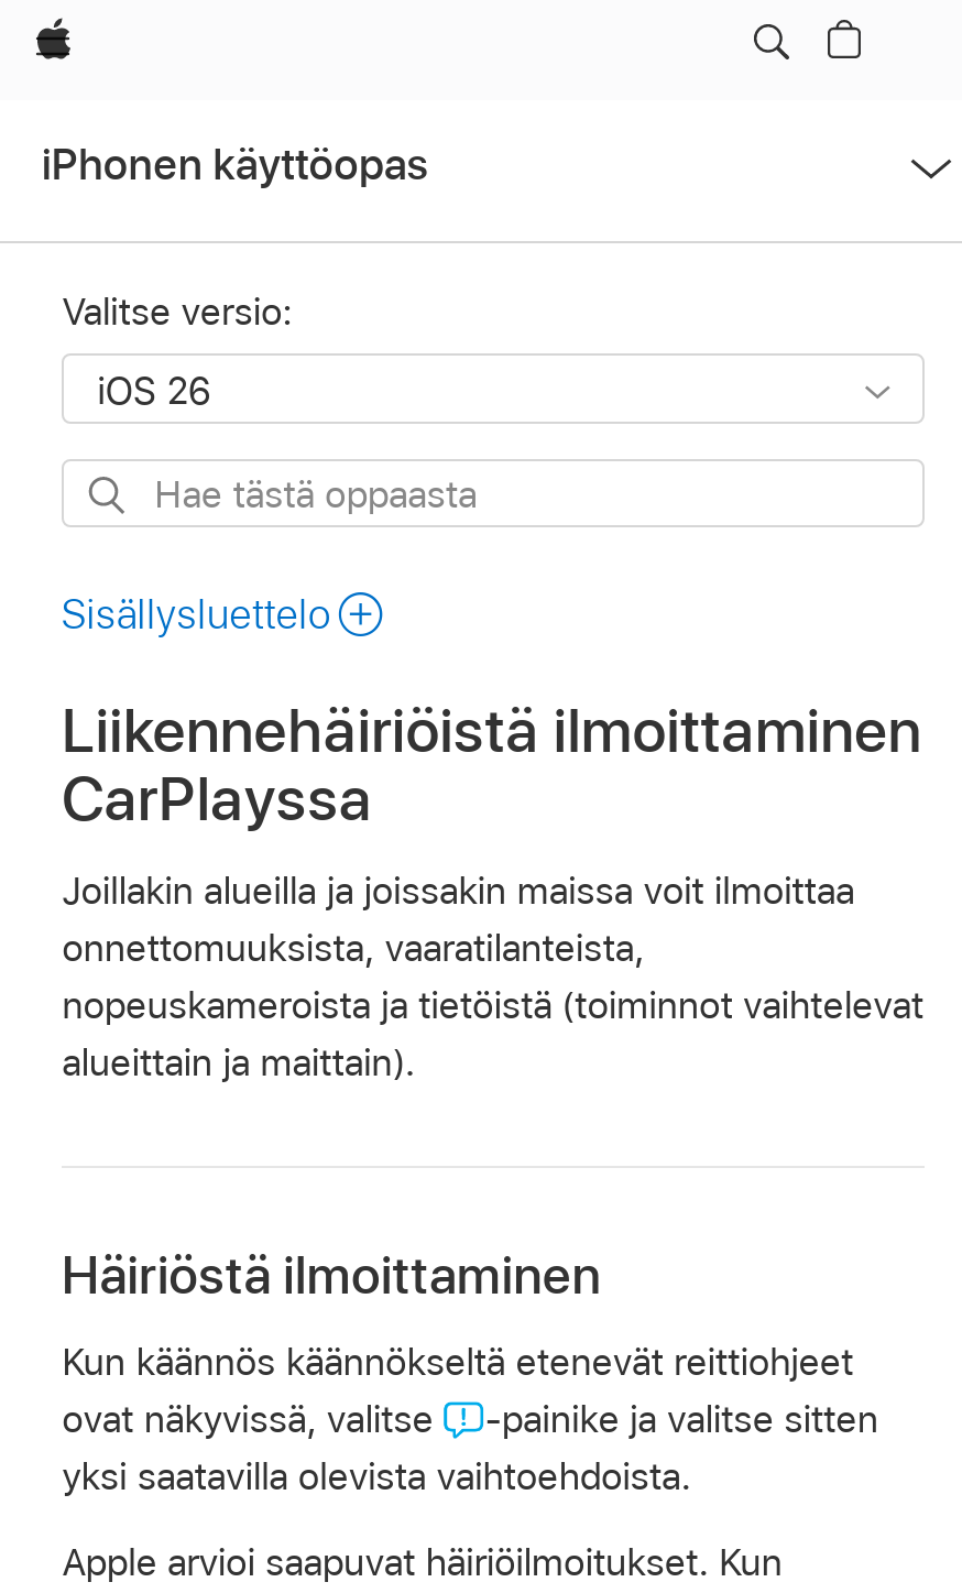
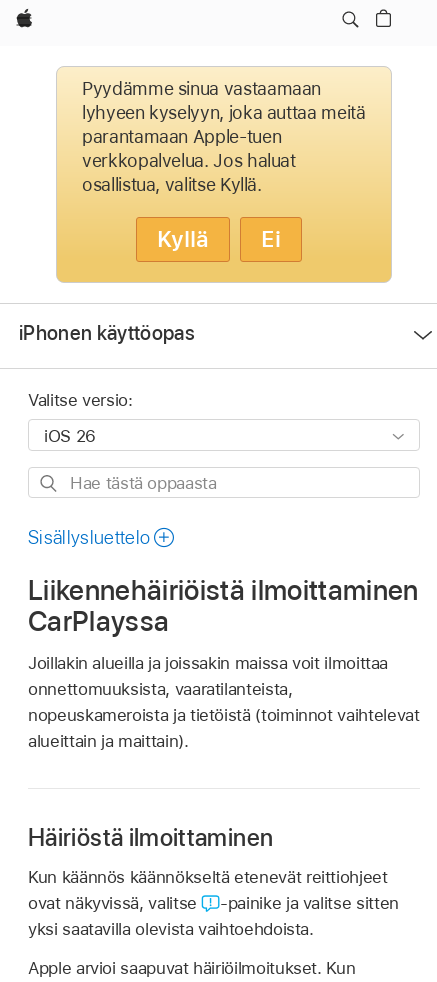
+ [image]
+ Pyydämme sinua vastaamaan
+ lyhyeen kyselyyn, joka auttaa meitä
+ parantamaan Apple-tuen
+ verkkopalvelua. Jos haluat
+ osallistua, valitse Kyllä.
+ Kyllä
+ Ei
